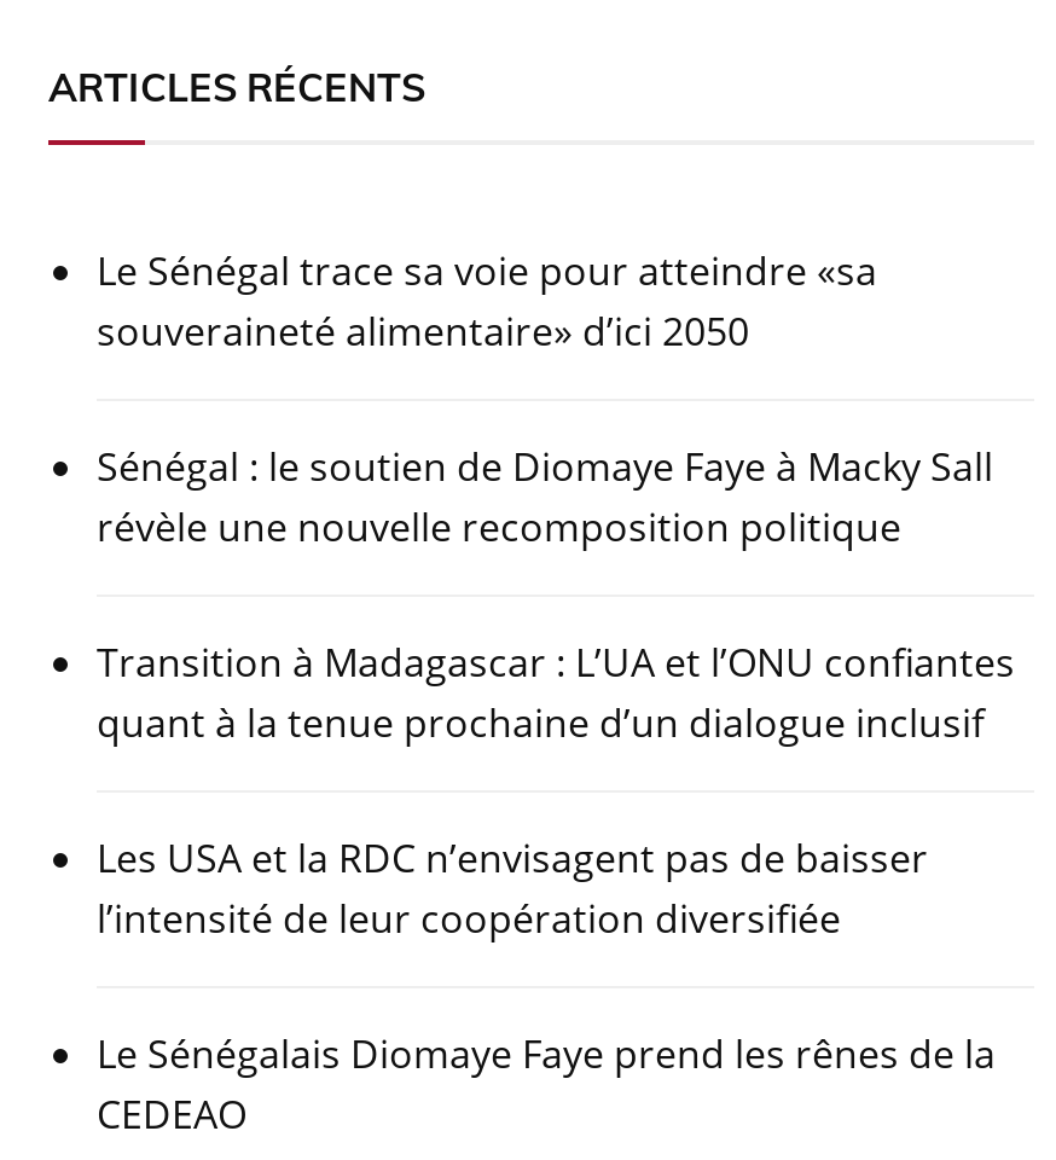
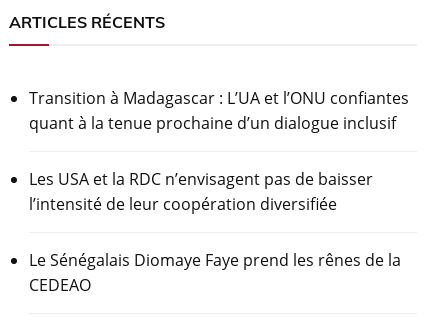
- Le Sénégal trace sa voie pour atteindre «sa
- souveraineté alimentaire» d’ici 2050
- Sénégal : le soutien de Diomaye Faye à Macky Sall
- révèle une nouvelle recomposition politique
